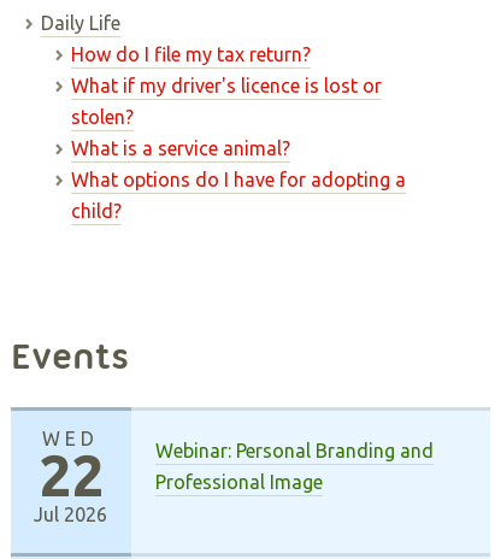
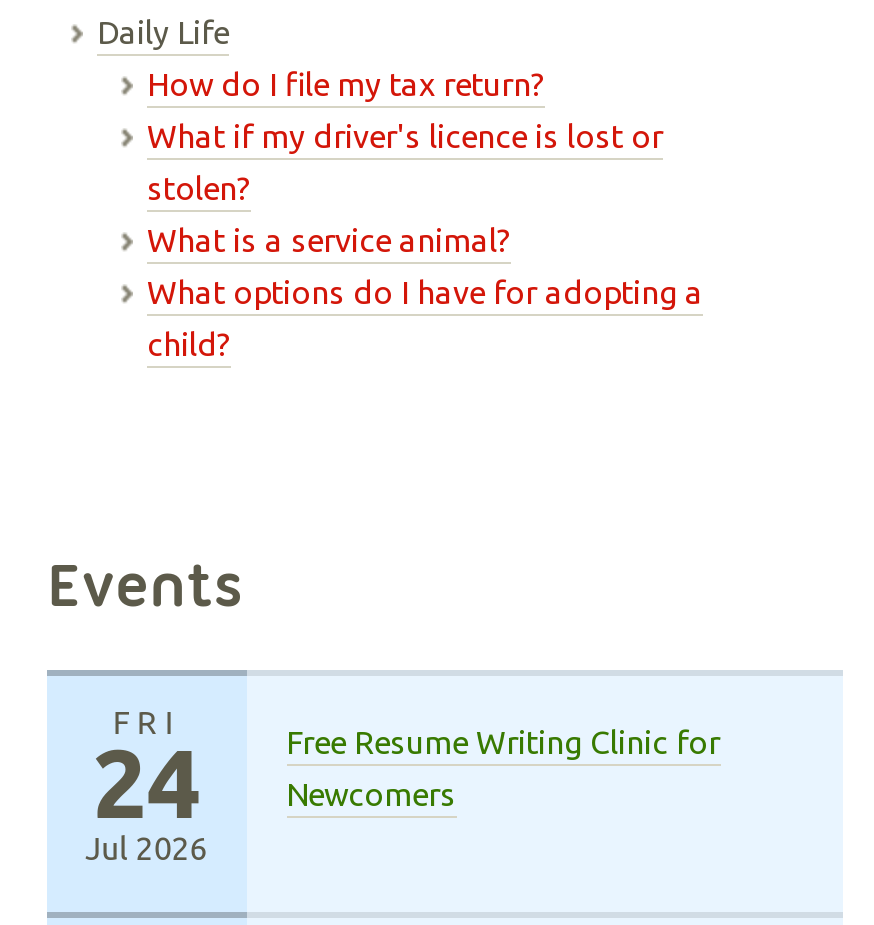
- WED
- 22
+ FRI
+ 24

- Webinar: Personal Branding and
- Professional Image
+ Free Resume Writing Clinic for
+ Newcomers
